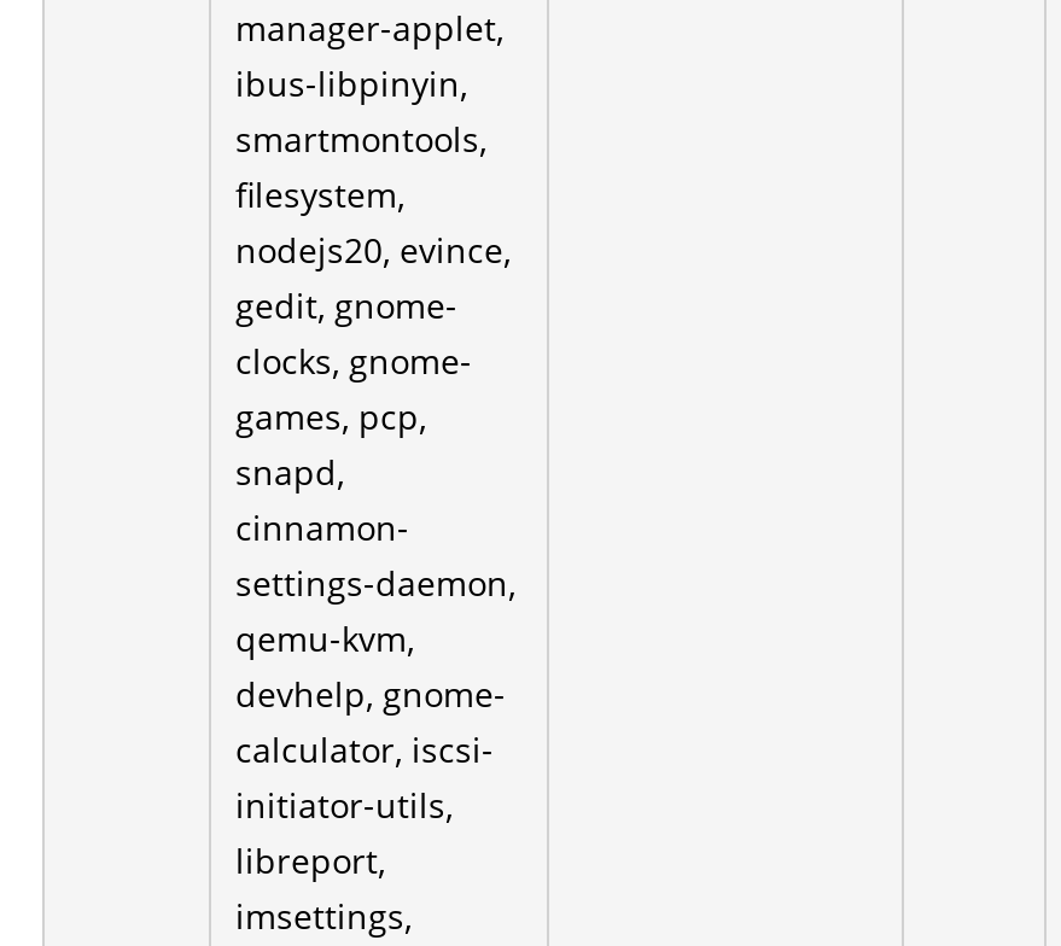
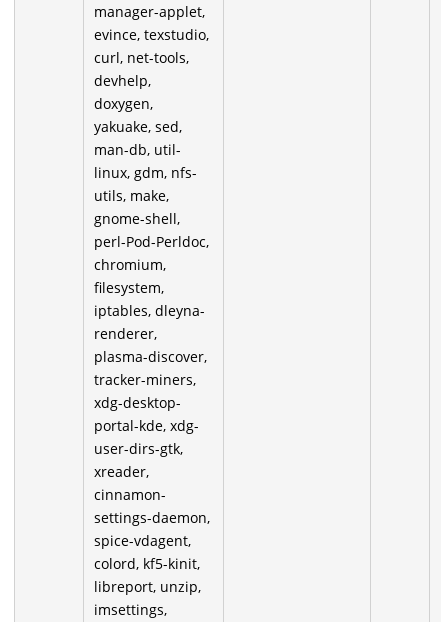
- ibus-libpinyin,
- smartmontools,
+ evince, texstudio,
+ curl, net-tools,
+ devhelp,
+ doxygen,
+ yakuake, sed,
+ man-db, util-
+ linux, gdm, nfs-
+ utils, make,
+ gnome-shell,
+ perl-Pod-Perldoc,
+ chromium,

- nodejs20, evince,
- gedit, gnome-
- clocks, gnome-
- games, pcp,
- snapd,
+ iptables, dleyna-
+ renderer,
+ plasma-discover,
+ tracker-miners,
+ xdg-desktop-
+ portal-kde, xdg-
+ user-dirs-gtk,
+ xreader,

moved down: cinnamon- | settings-daemon,

- qemu-kvm,
- devhelp, gnome-
- calculator, iscsi-
- initiator-utils,
- libreport,
+ spice-vdagent,
+ colord, kf5-kinit,
+ libreport, unzip,
